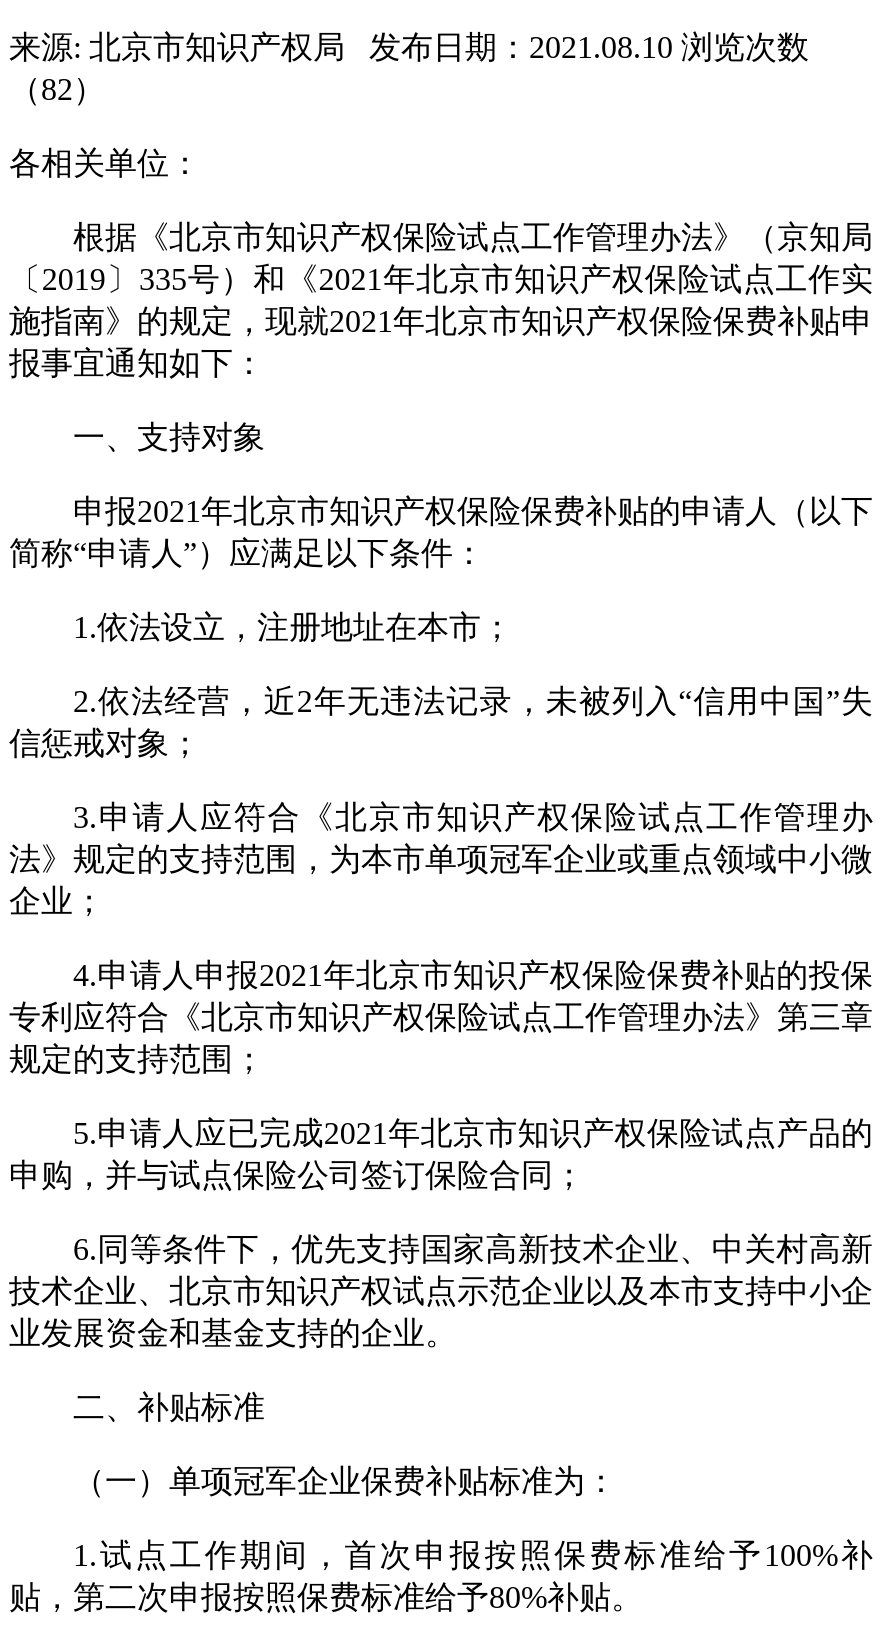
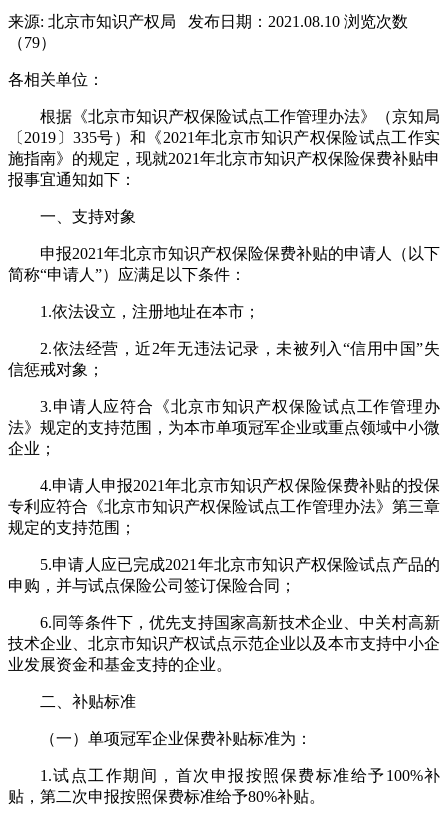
- （82）
+ （79）
